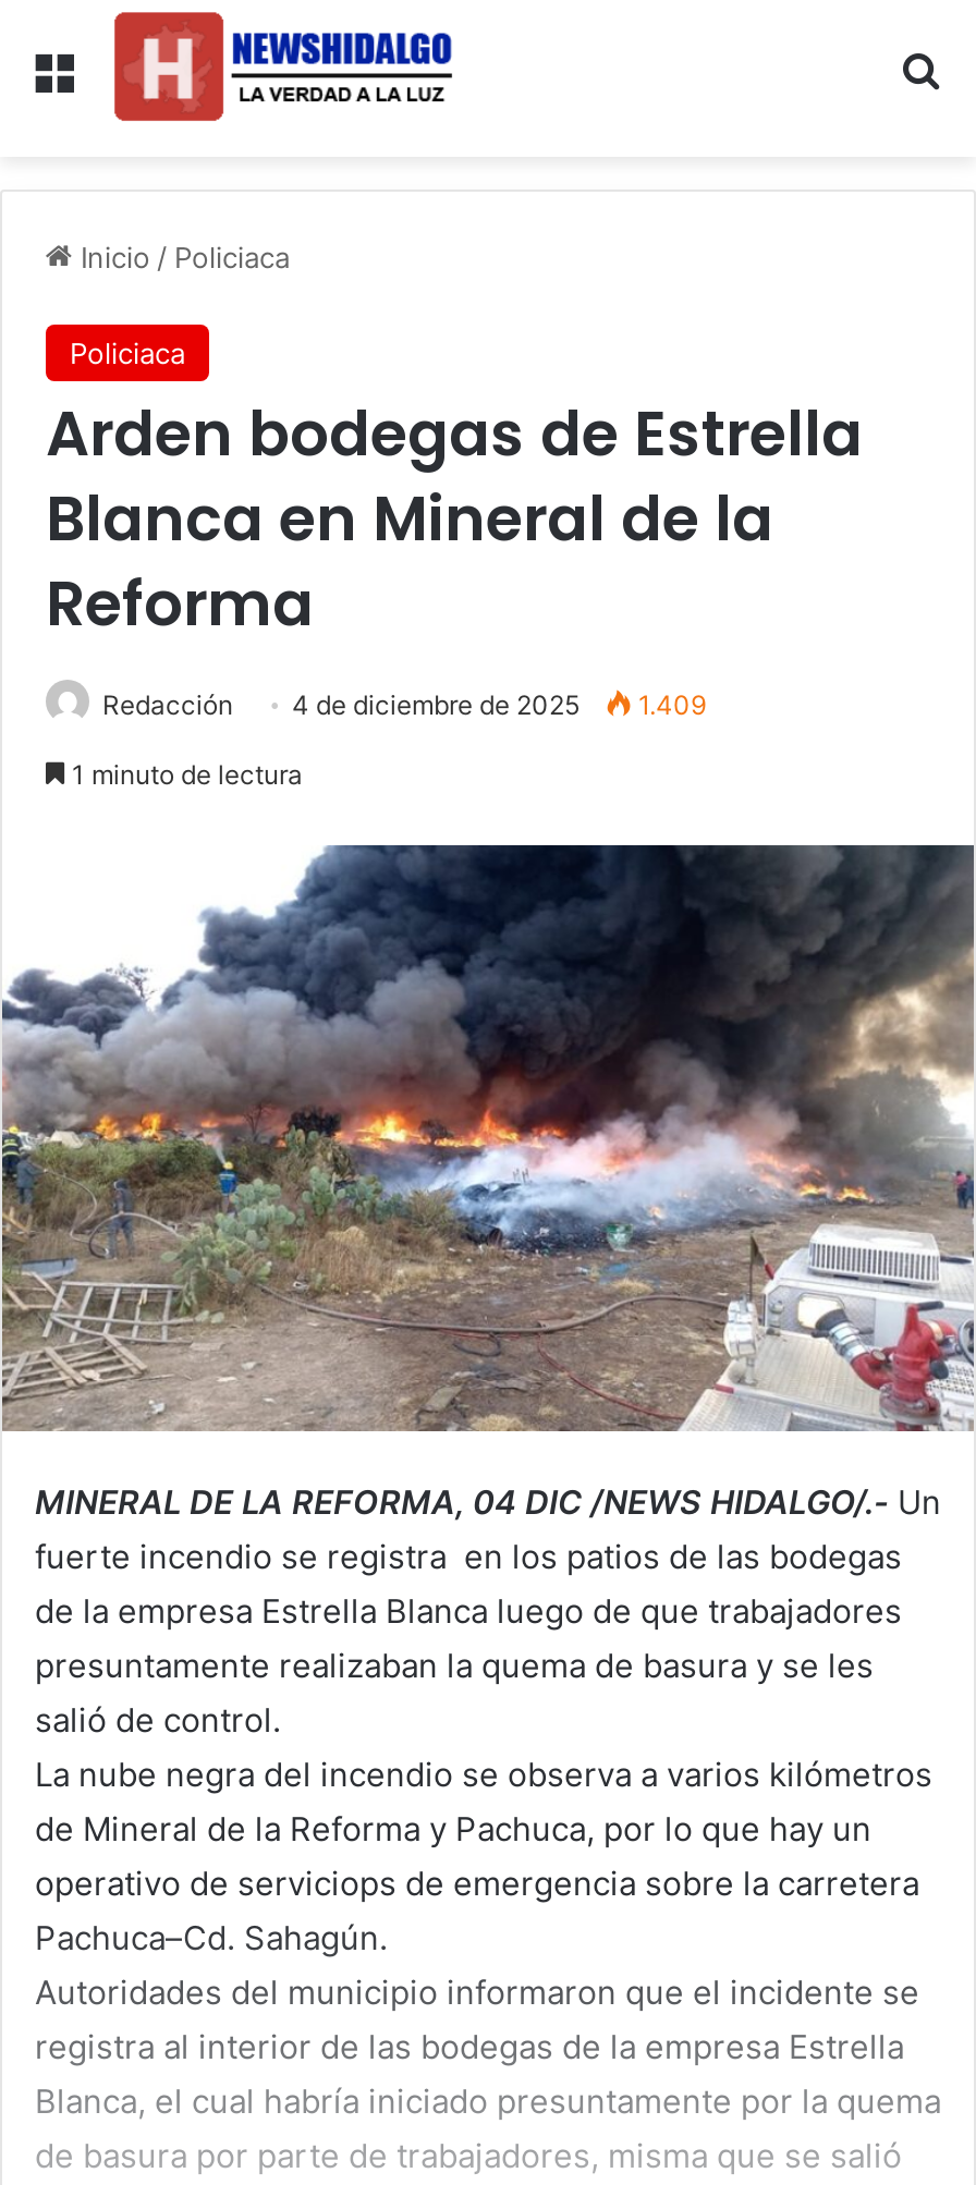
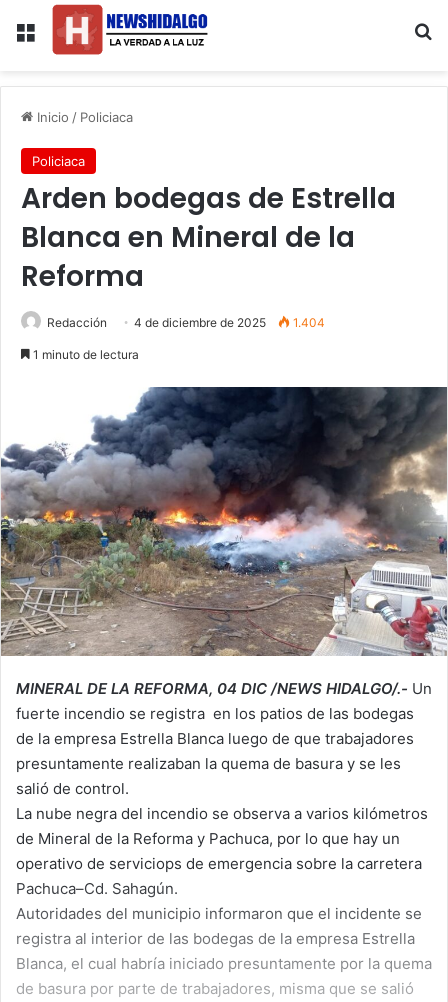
- Redacción 4 de diciembre de 2025 1.409
+ Redacción 4 de diciembre de 2025 1.404
